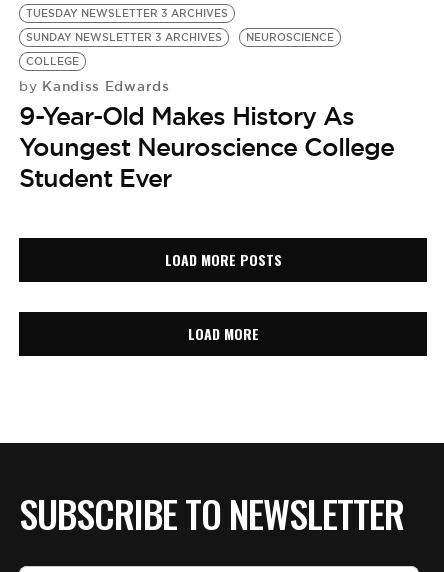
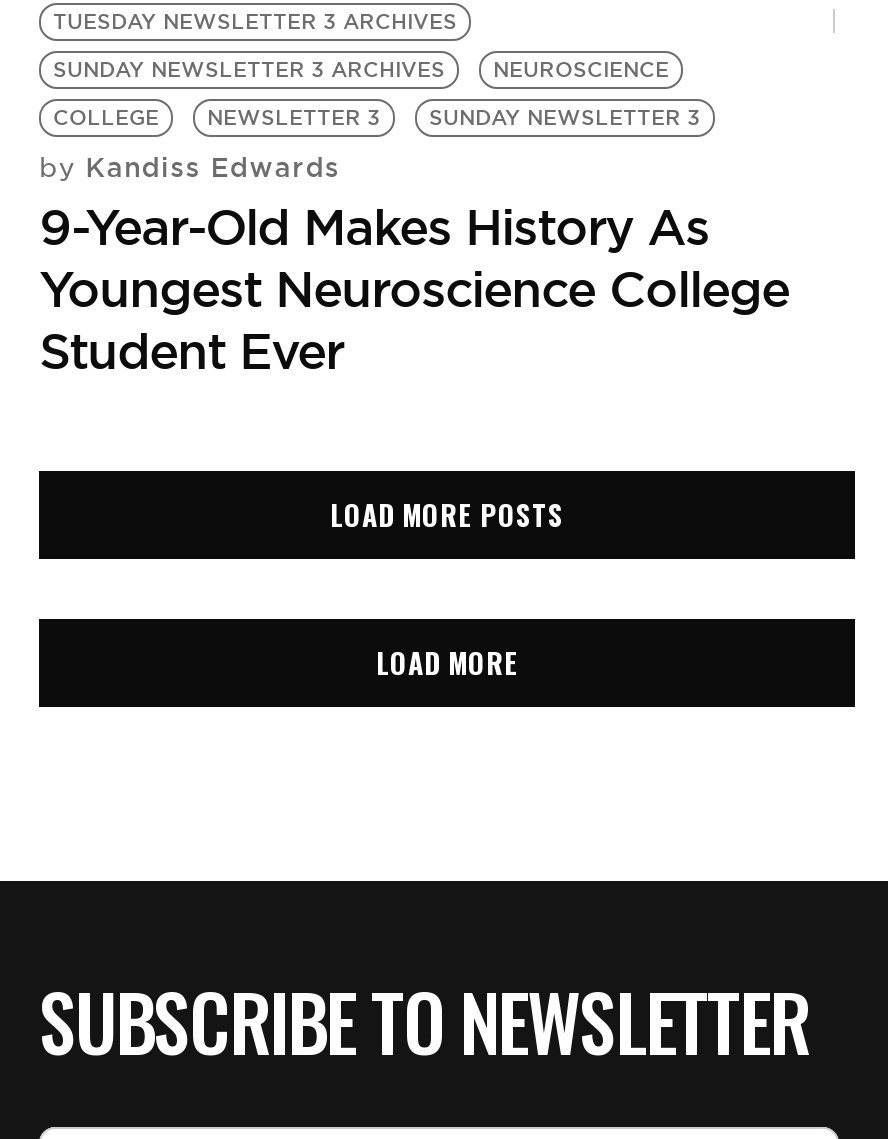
+ NEWSLETTER 3
+ SUNDAY NEWSLETTER 3
